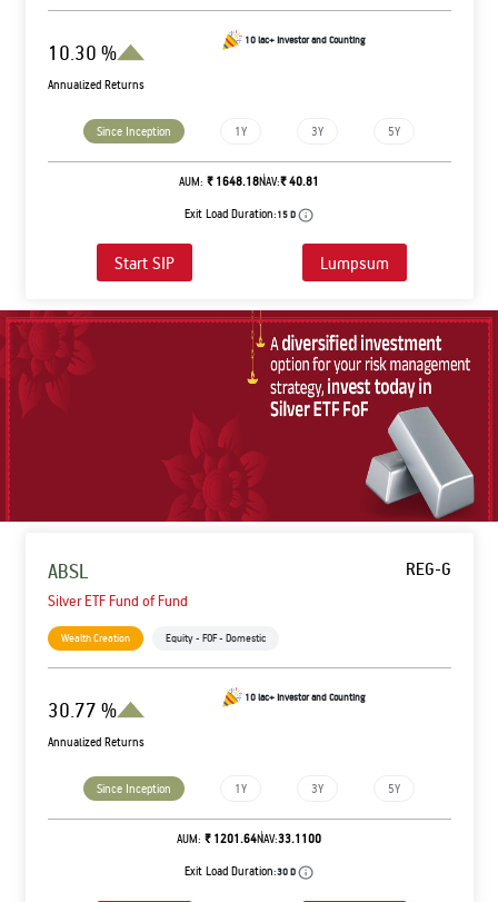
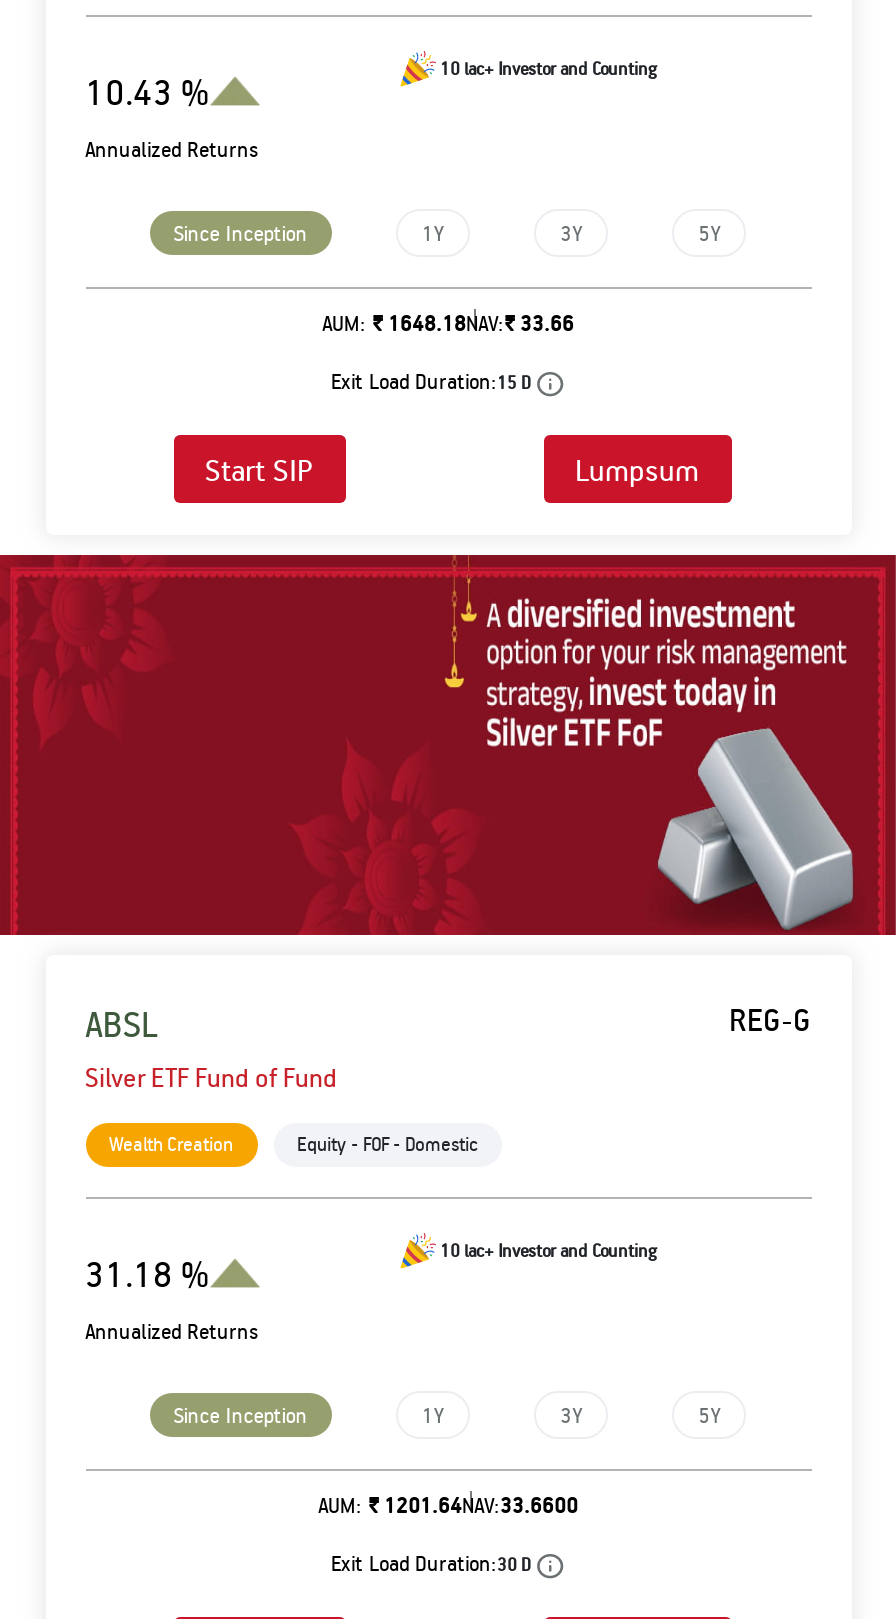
- 10.30 %
+ 10.43 %

- AUM: ₹ 1648.18NAV:₹ 40.81
+ AUM: ₹ 1648.18NAV:₹ 33.66

- 30.77 %
+ 31.18 %

- AUM: ₹ 1201.64NAV:33.1100
+ AUM: ₹ 1201.64NAV:33.6600
